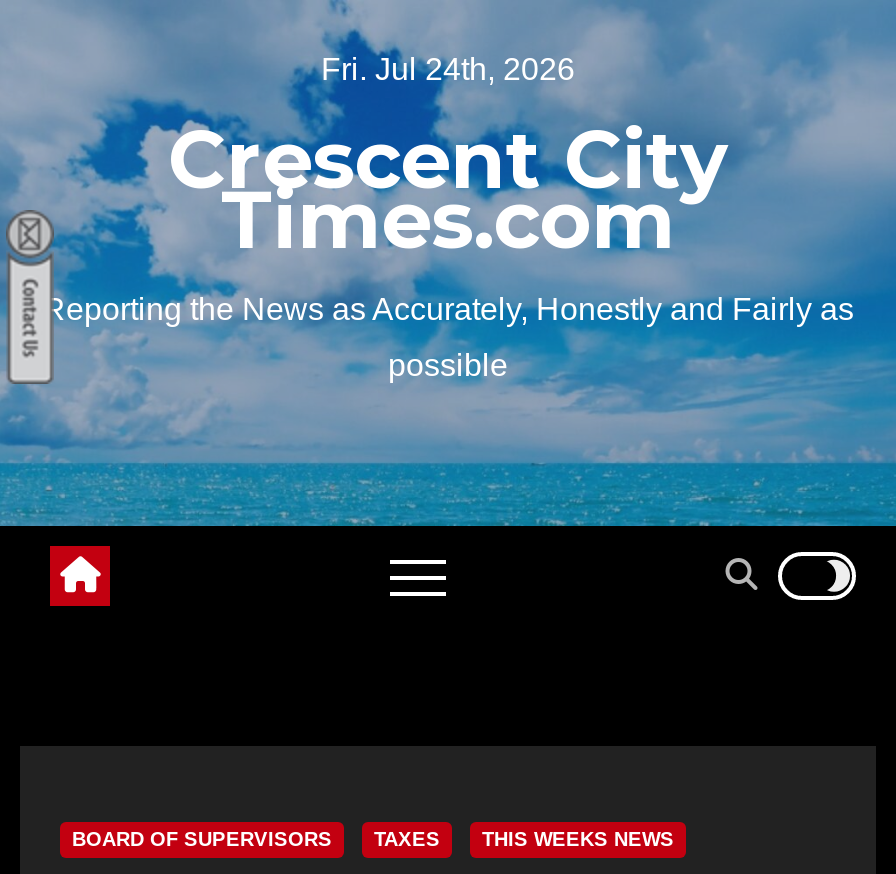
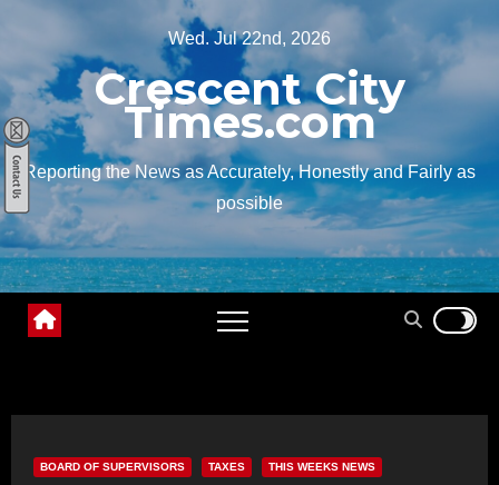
- Fri. Jul 24th, 2026
+ Wed. Jul 22nd, 2026
